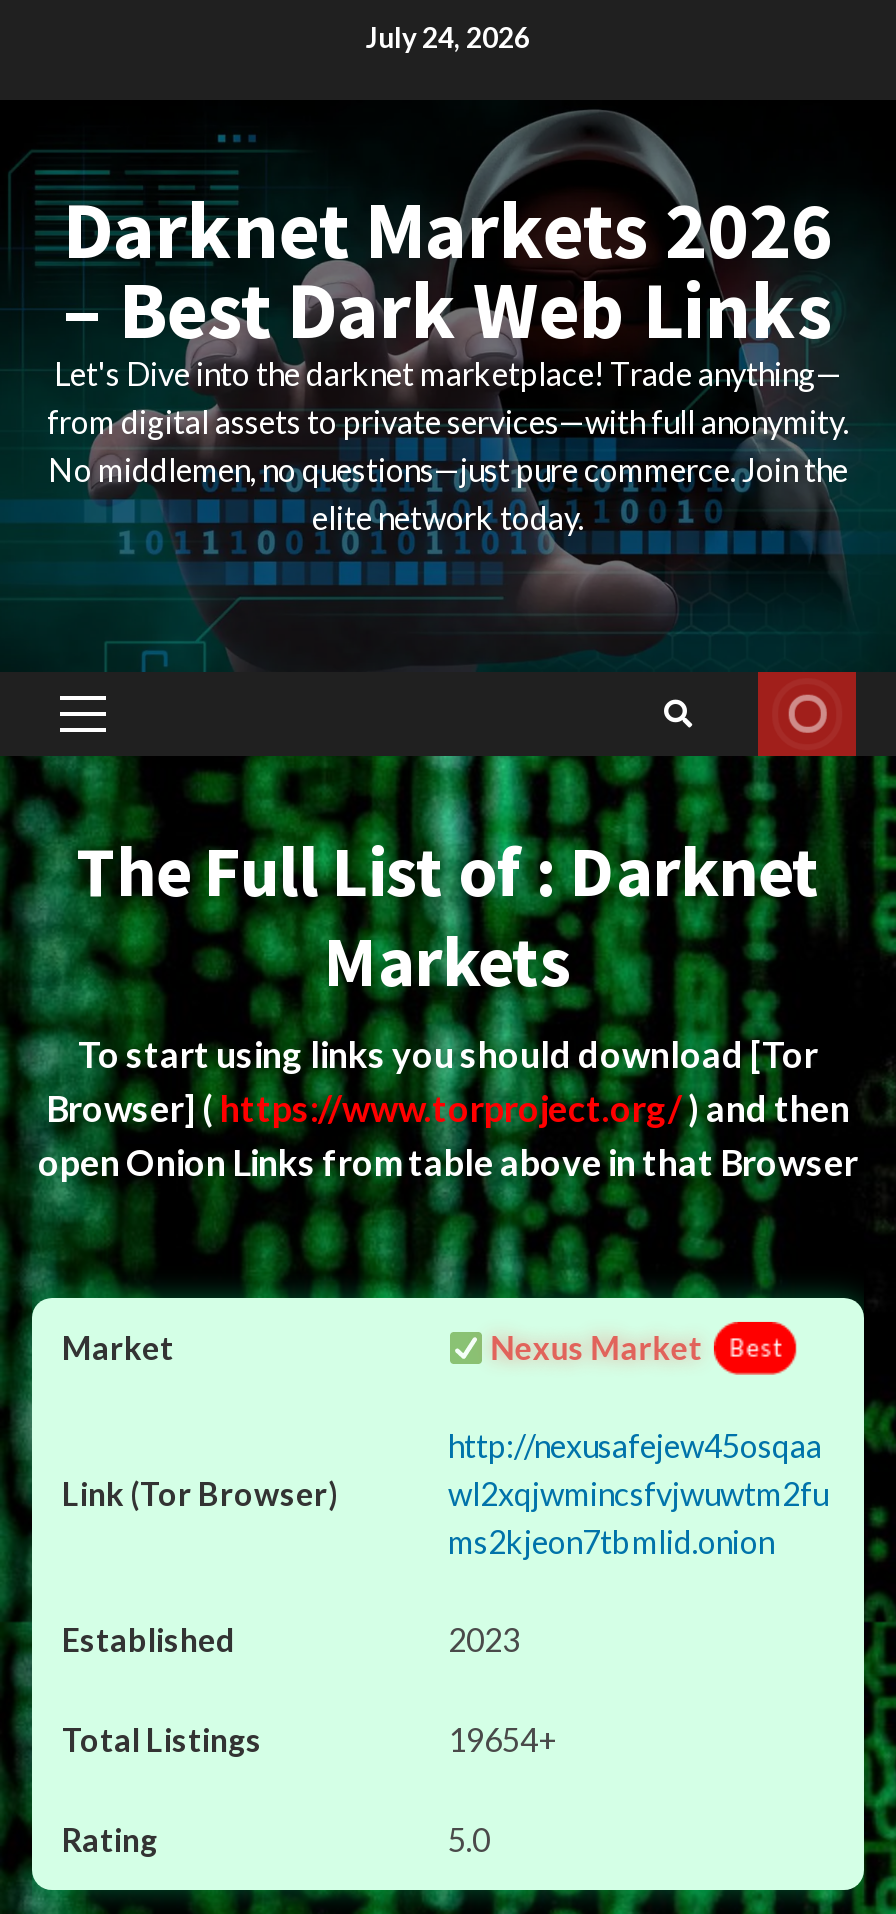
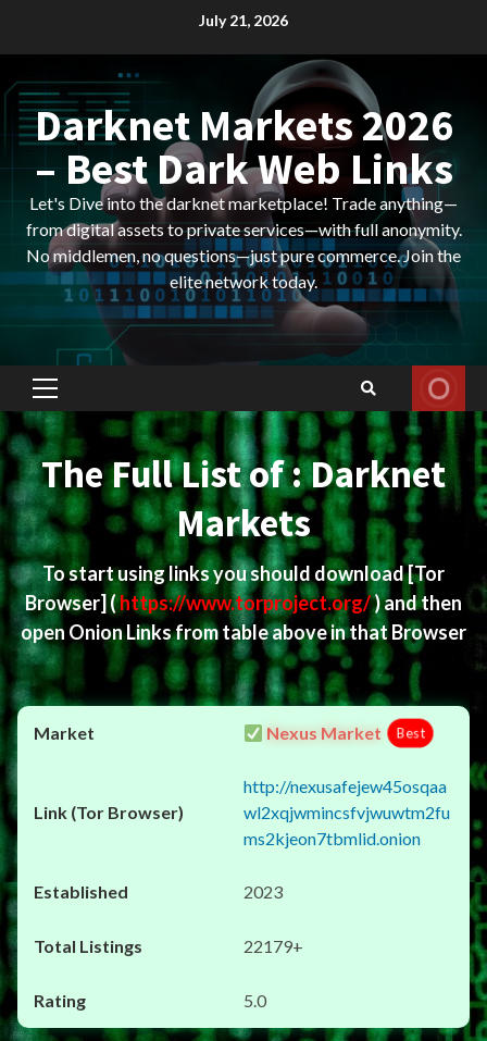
- July 24, 2026
+ July 21, 2026

- 19654+
+ 22179+
